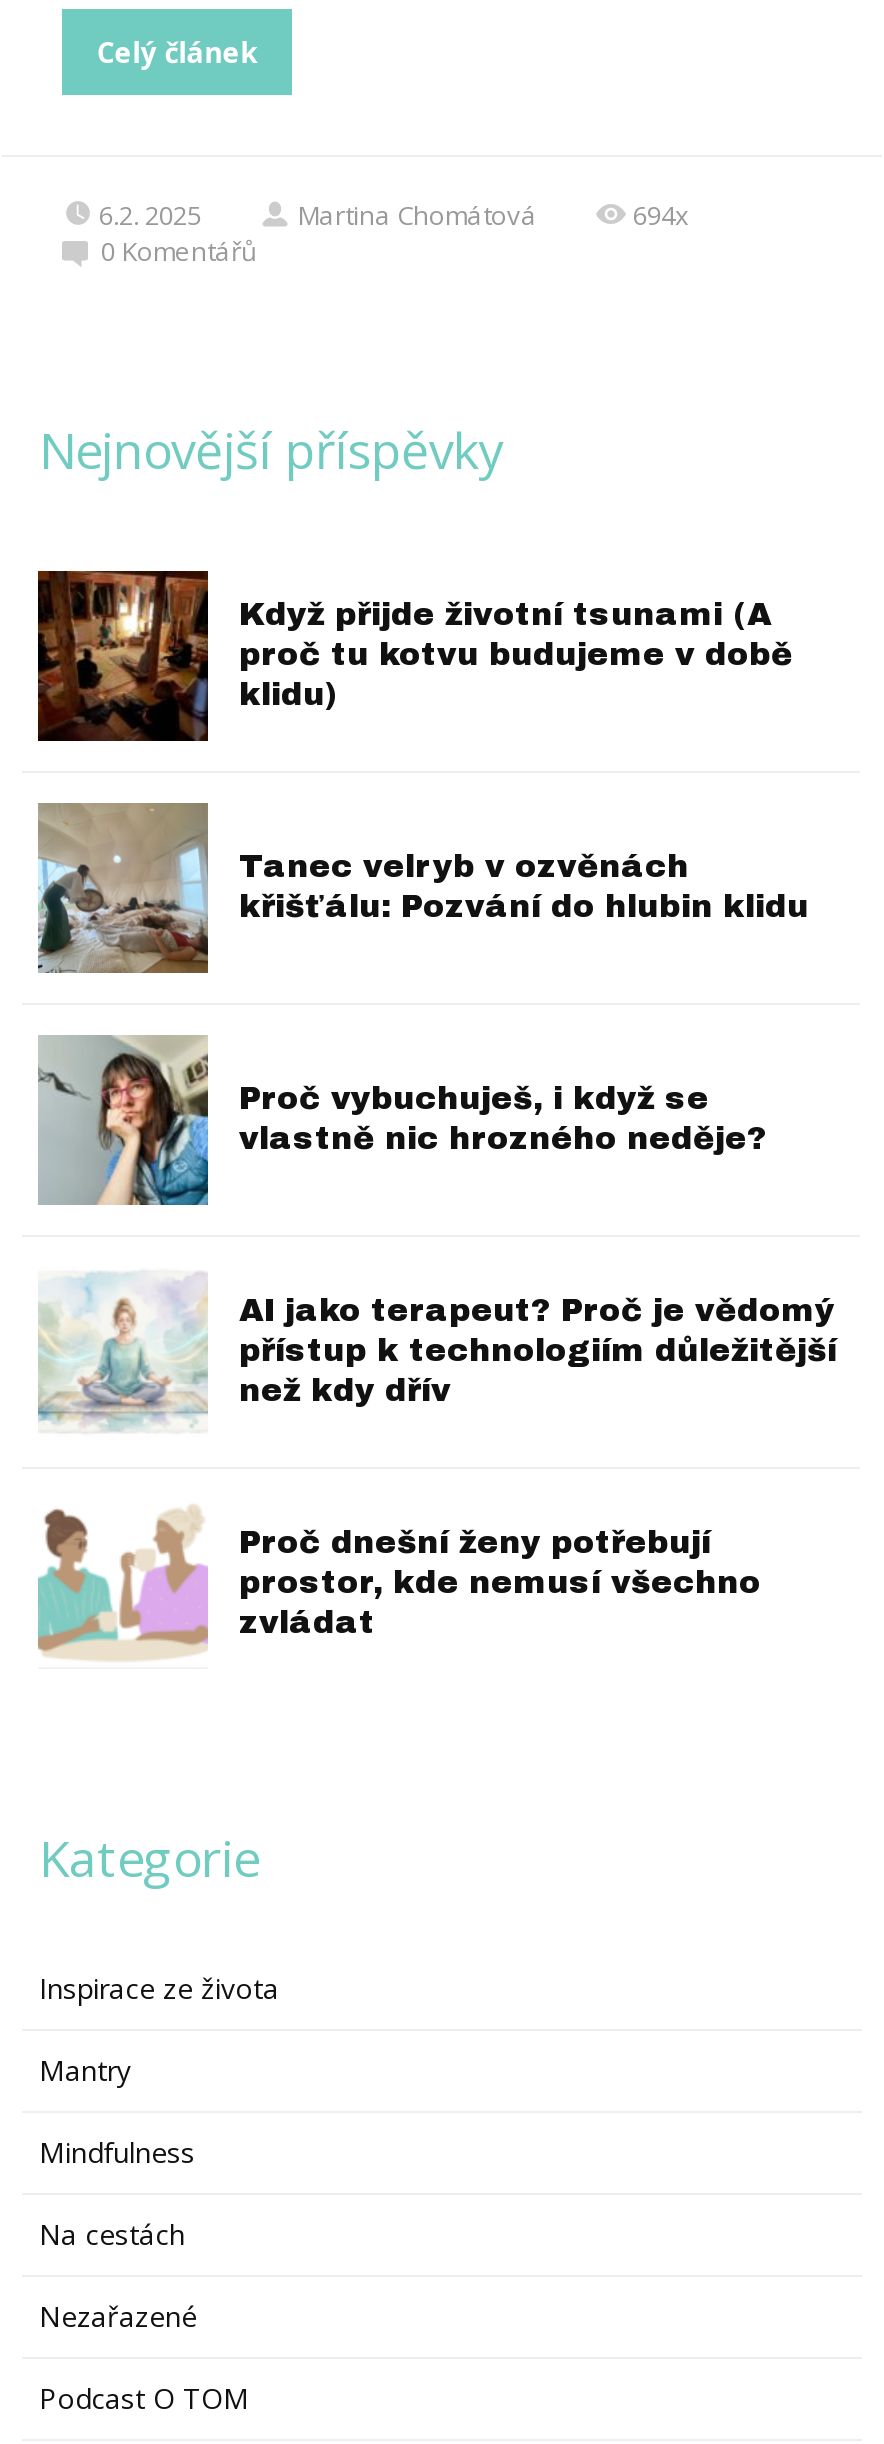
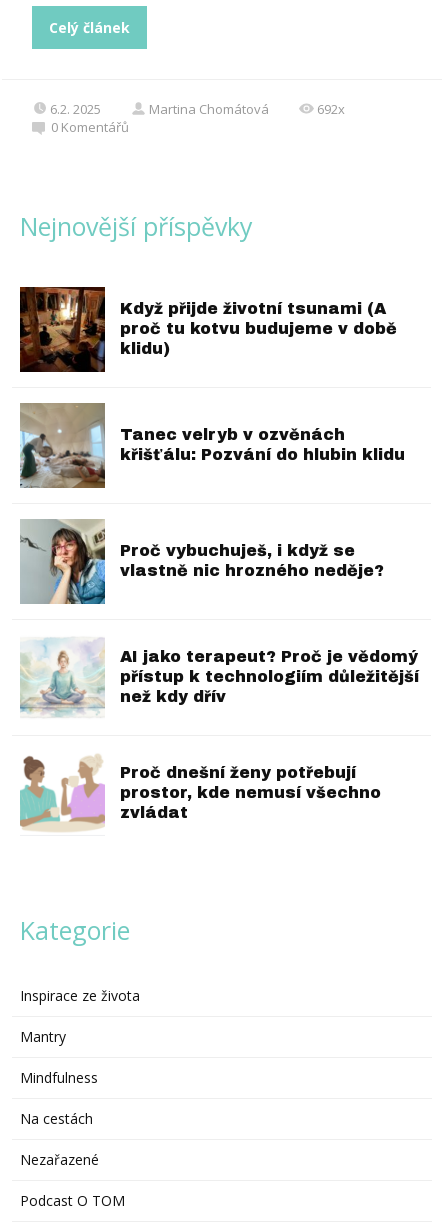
- 694x
+ 692x
